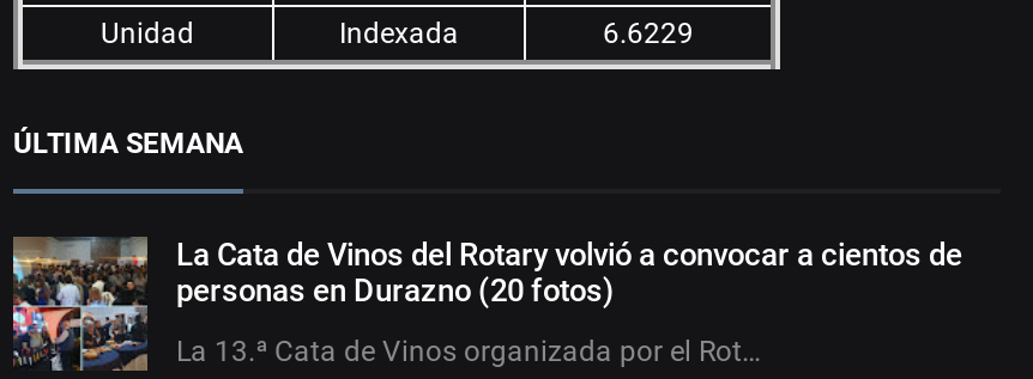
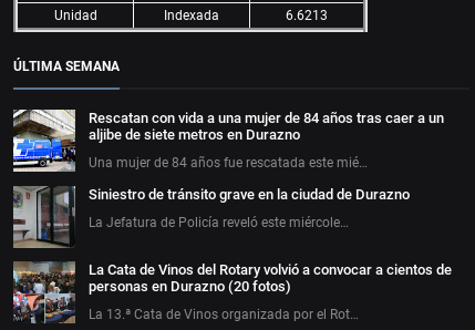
- 6.6229
+ 6.6213

+ [image]
+ Rescatan con vida a una mujer de 84 años tras caer a un
+ aljibe de siete metros en Durazno
+ Una mujer de 84 años fue rescatada este mié…
+ Siniestro de tránsito grave en la ciudad de Durazno
+ La Jefatura de Policía reveló este miércole…

+ [image]
